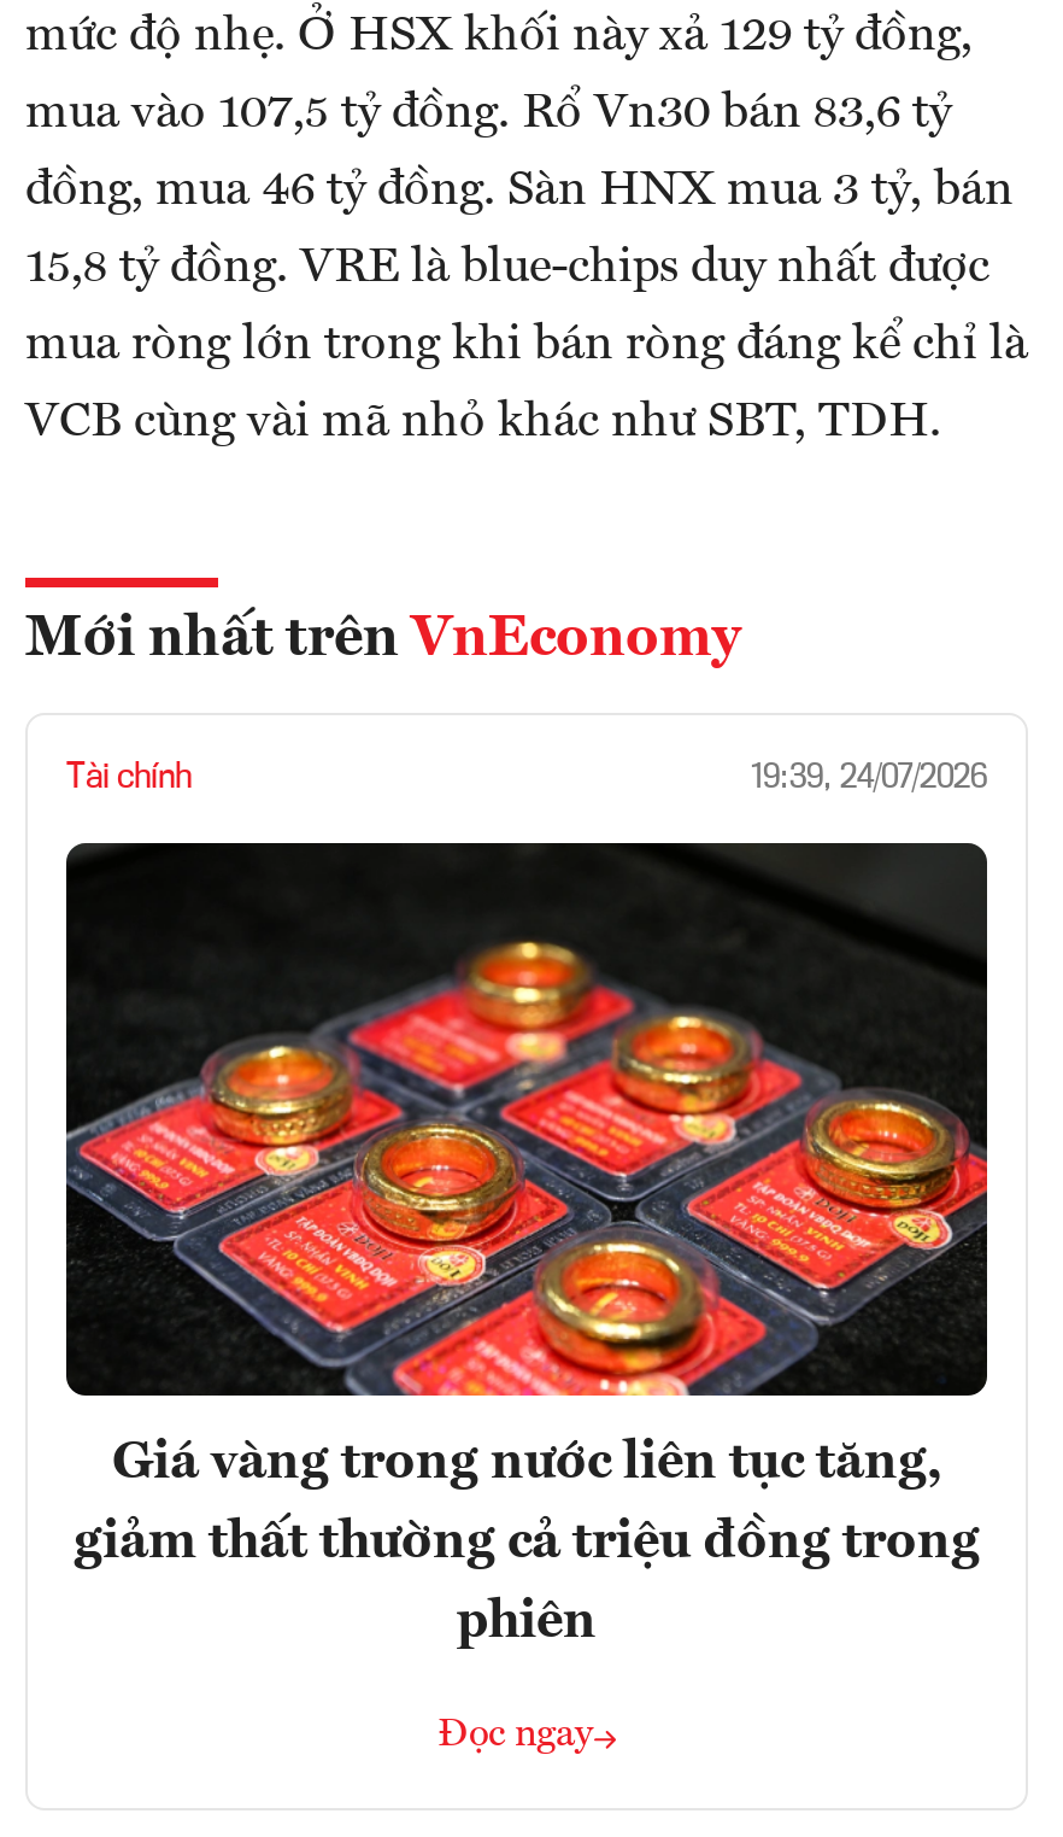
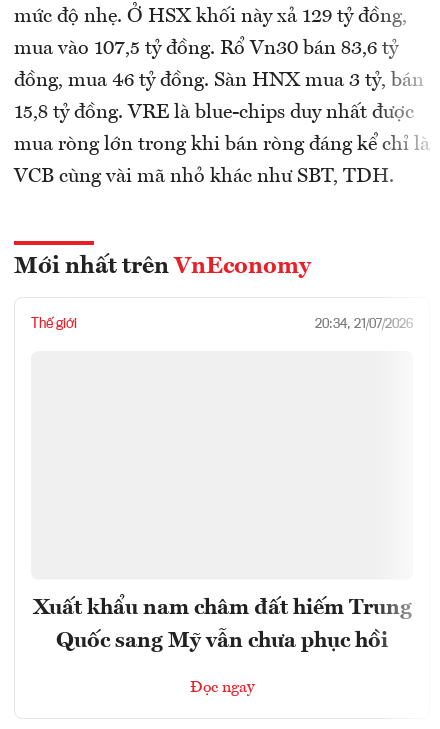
- Tài chính
- 19:39, 24/07/2026
+ Thế giới
+ 20:34, 21/07/2026

- [image]

- Giá vàng trong nước liên tục tăng,
- giảm thất thường cả triệu đồng trong
- phiên
+ Xuất khẩu nam châm đất hiếm Trung
+ Quốc sang Mỹ vẫn chưa phục hồi
